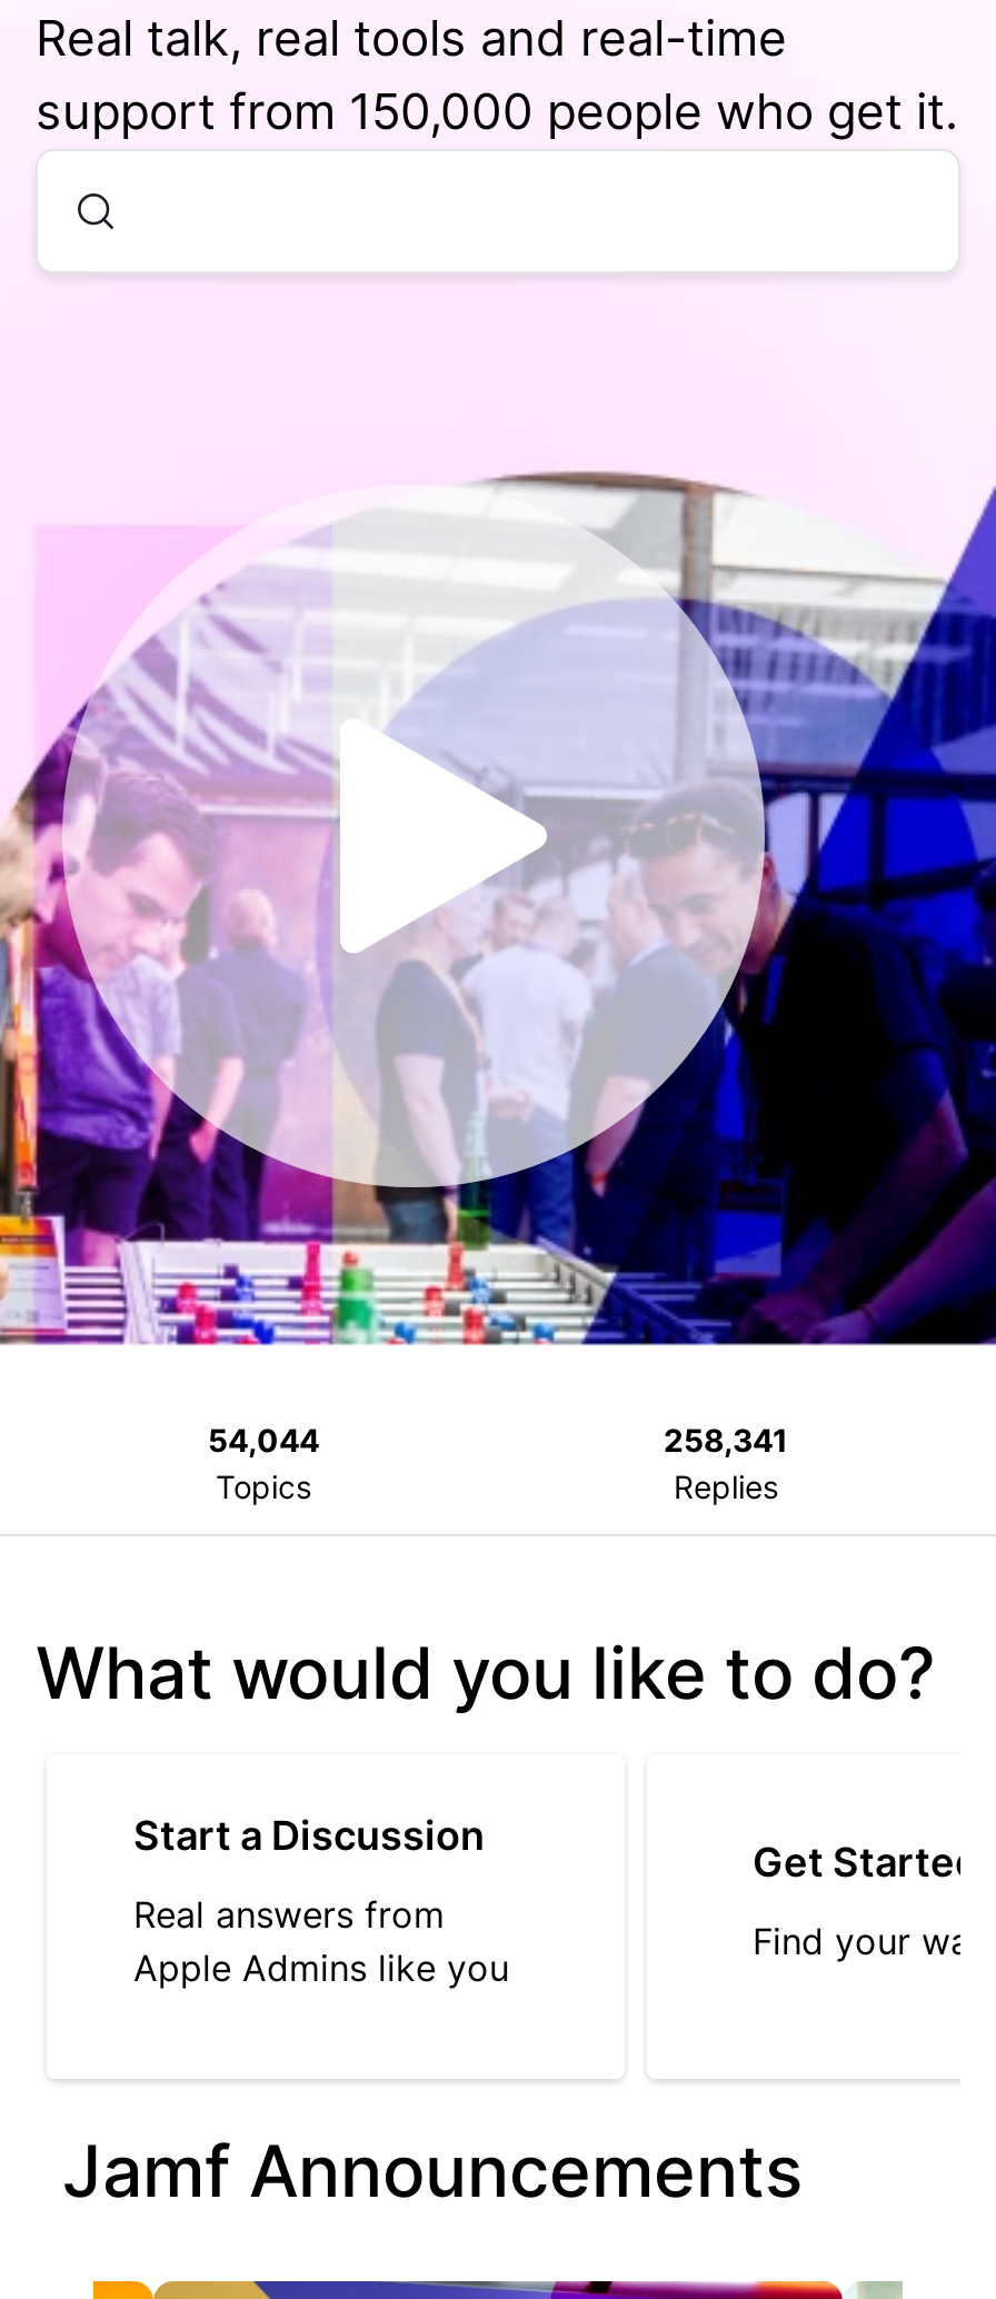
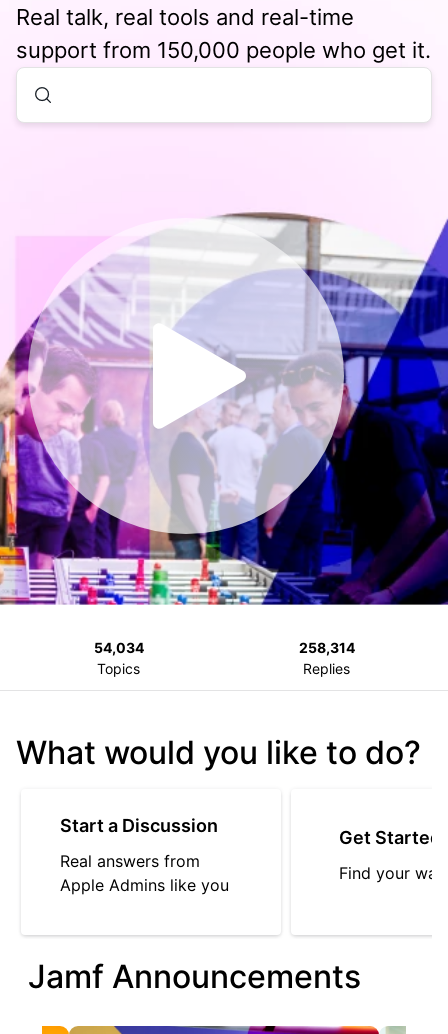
- 54,044
+ 54,034

- 258,341
+ 258,314
